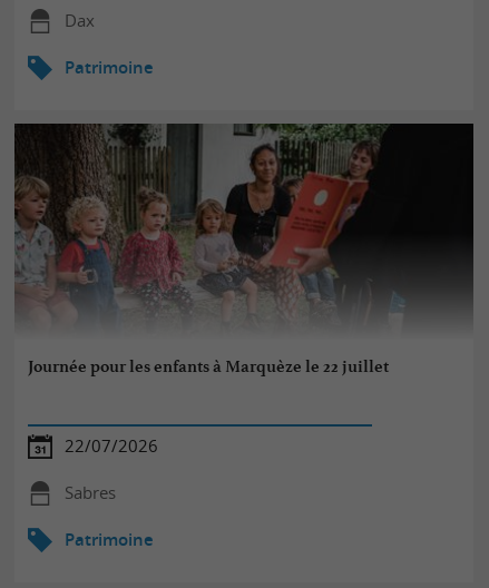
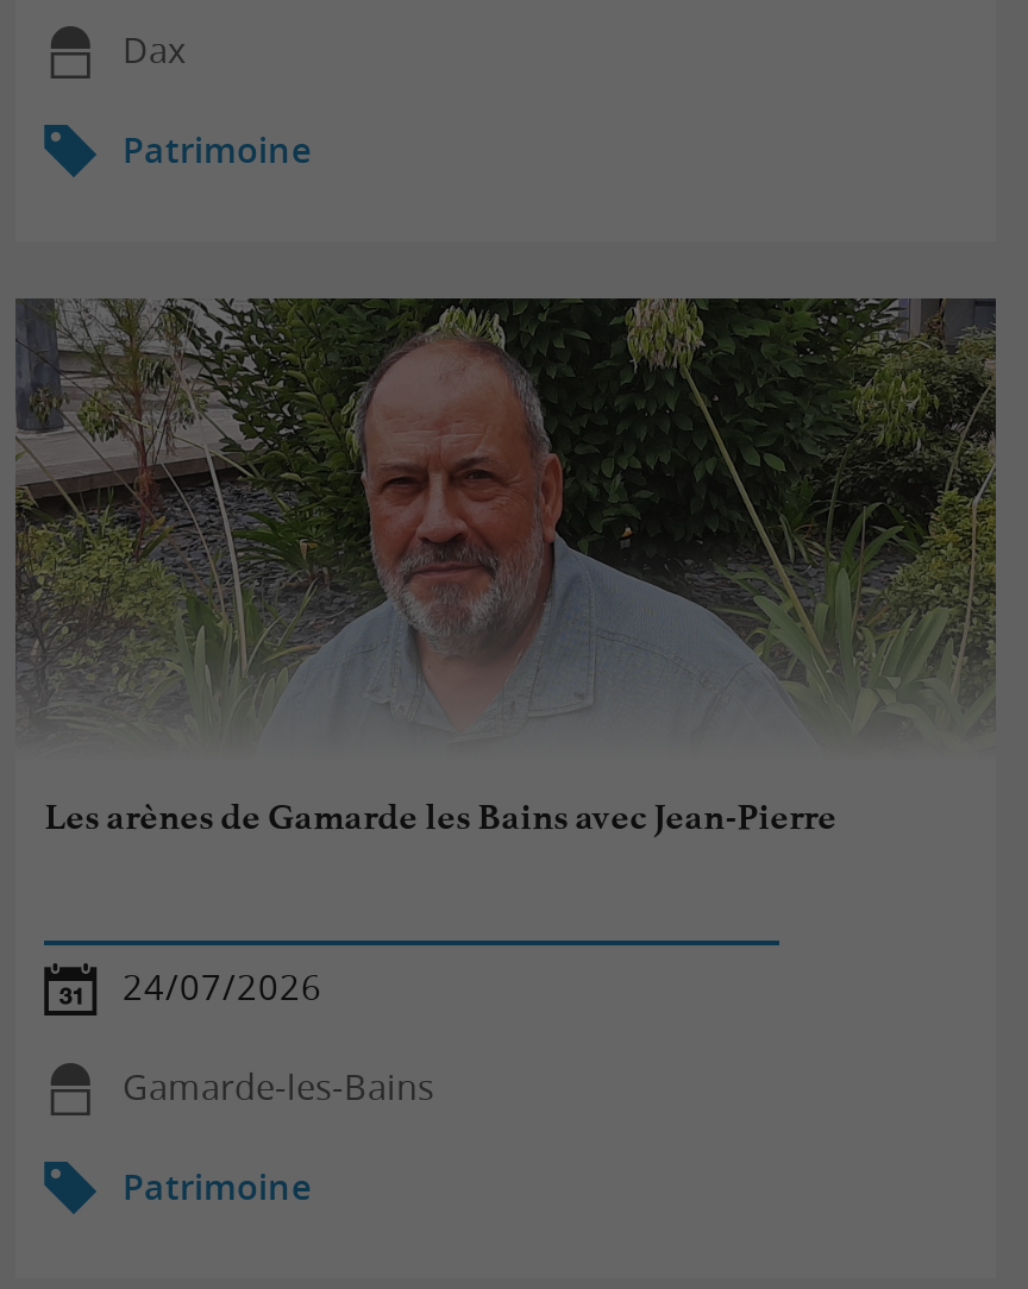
- [image]
- Journée pour les enfants à Marquèze le 22 juillet
+ [image]
+ Les arènes de Gamarde les Bains avec Jean-Pierre

- 22/07/2026
+ 24/07/2026

- Sabres
+ Gamarde-les-Bains
